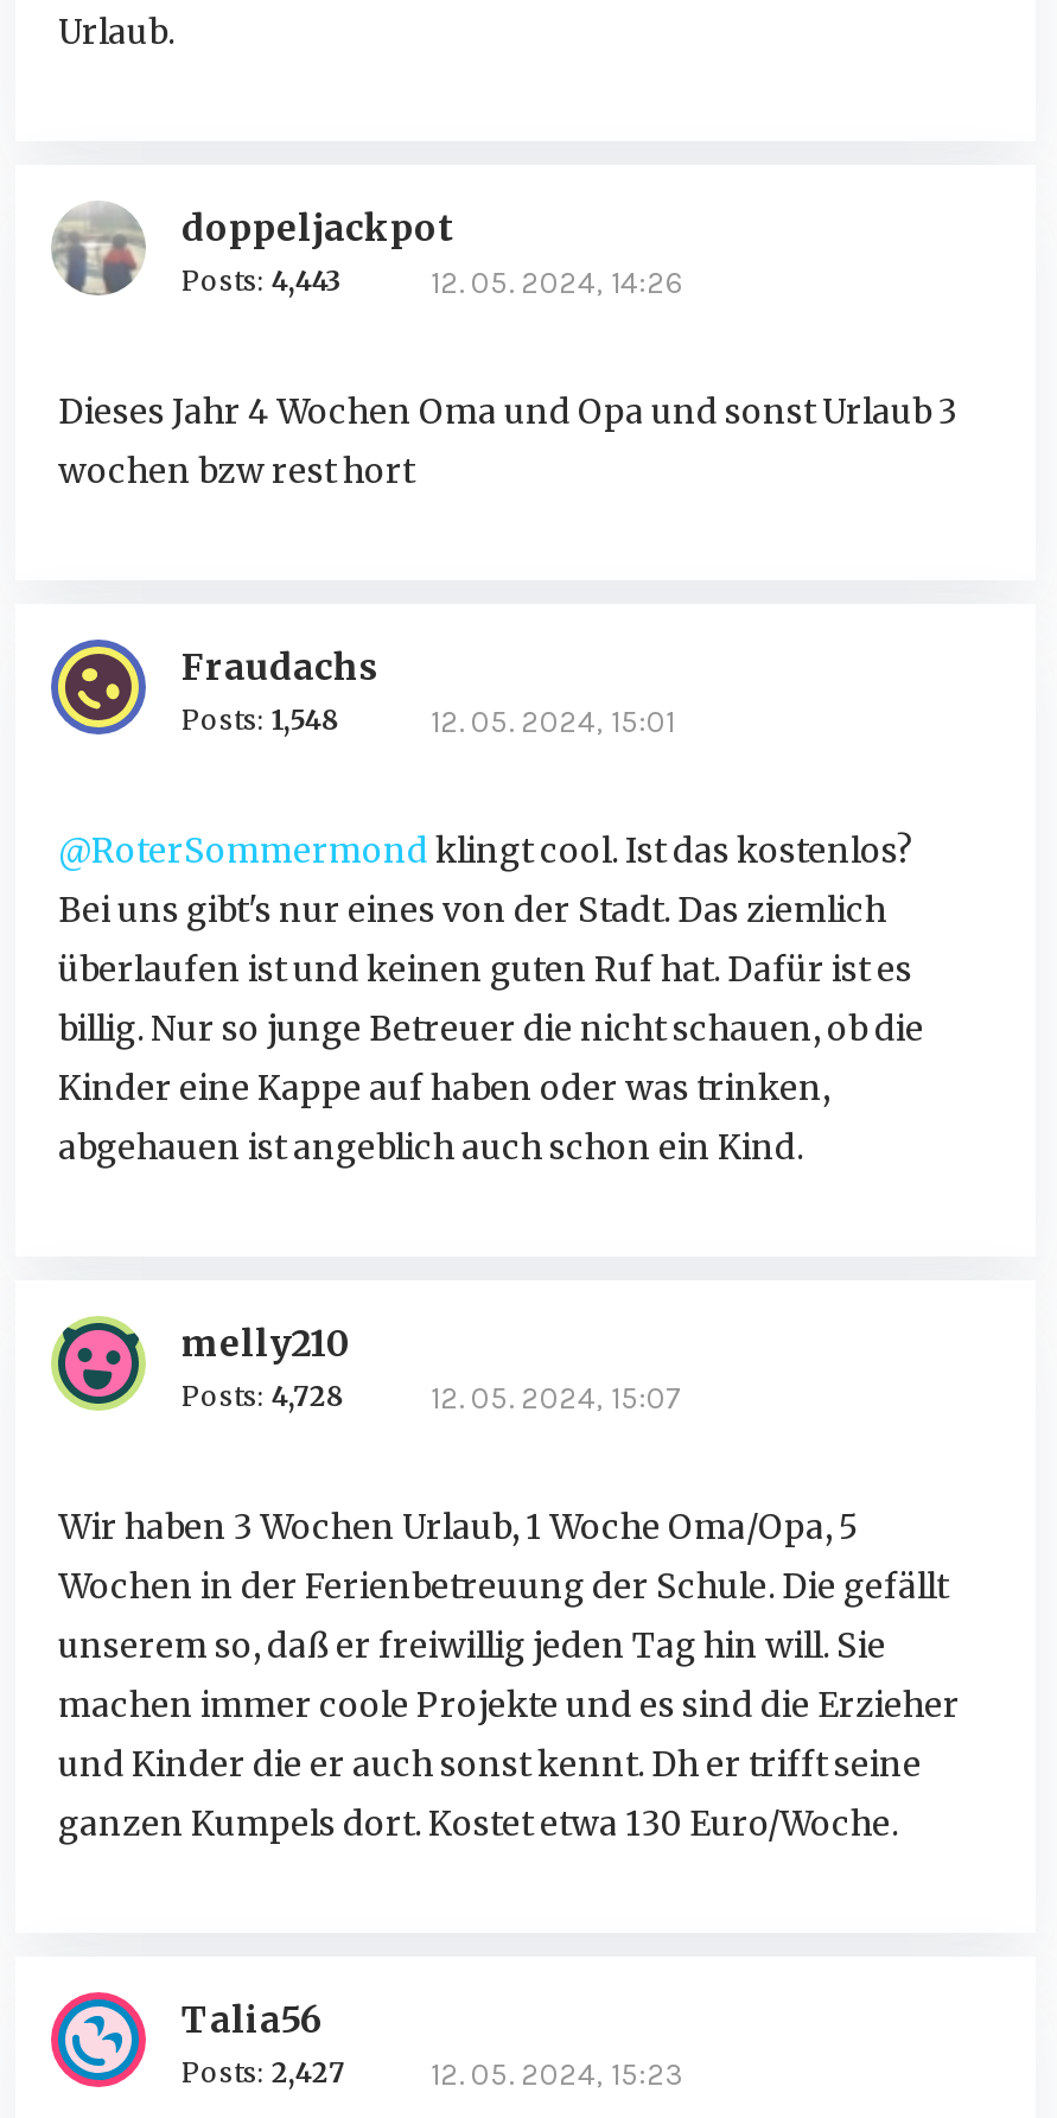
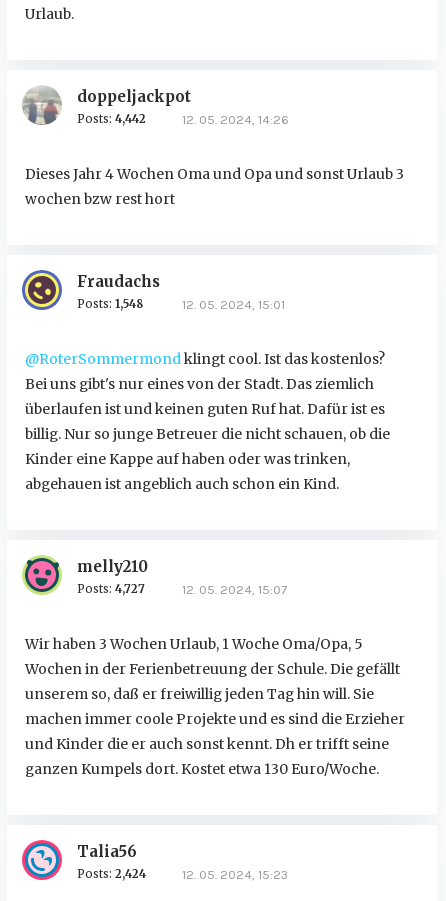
- Posts: 4,443
+ Posts: 4,442

- Posts: 4,728
+ Posts: 4,727

- Posts: 2,427
+ Posts: 2,424
